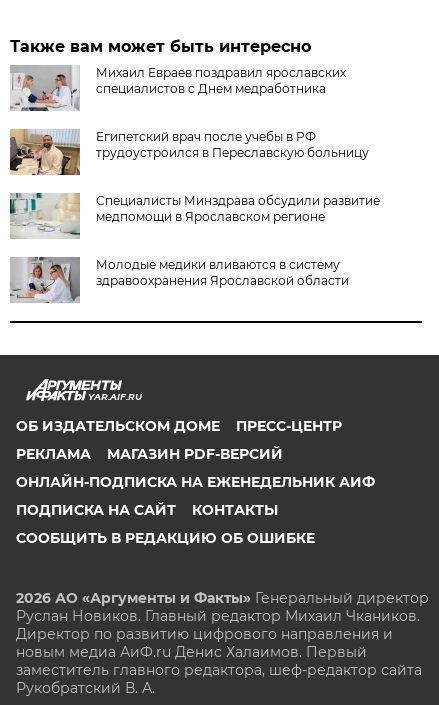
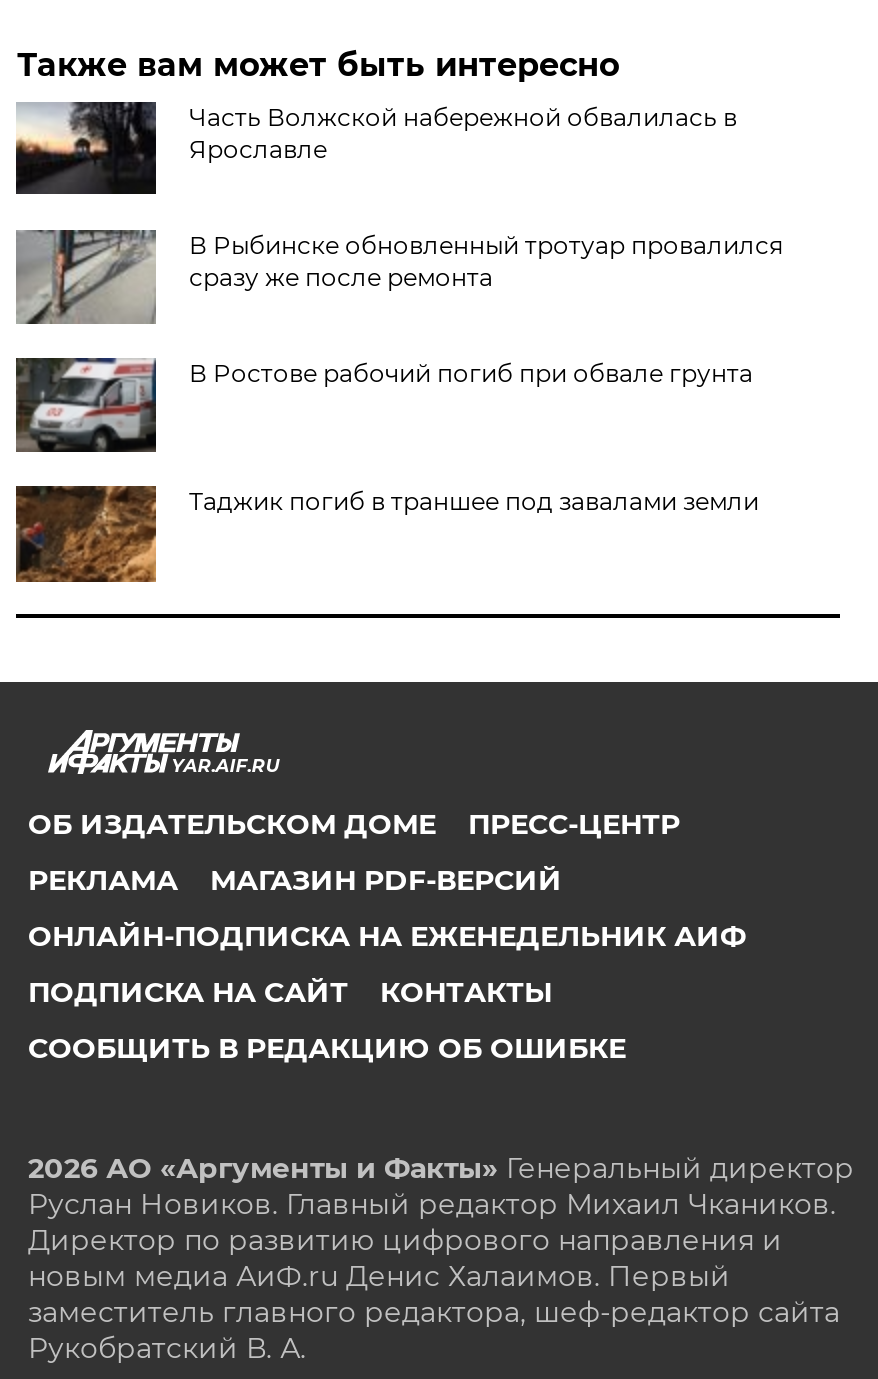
- [image]
- Михаил Евраев поздравил ярославских
- специалистов с Днем медработника
+ [image]
+ Часть Волжской набережной обвалилась в
+ Ярославле

- [image]
- Египетский врач после учебы в РФ
- трудоустроился в Переславскую больницу
+ [image]
+ В Рыбинске обновленный тротуар провалился
+ сразу же после ремонта

- [image]
- Специалисты Минздрава обсудили развитие
- медпомощи в Ярославском регионе
+ [image]
+ В Ростове рабочий погиб при обвале грунта

- [image]
- Молодые медики вливаются в систему
- здравоохранения Ярославской области
+ [image]
+ Таджик погиб в траншее под завалами земли
